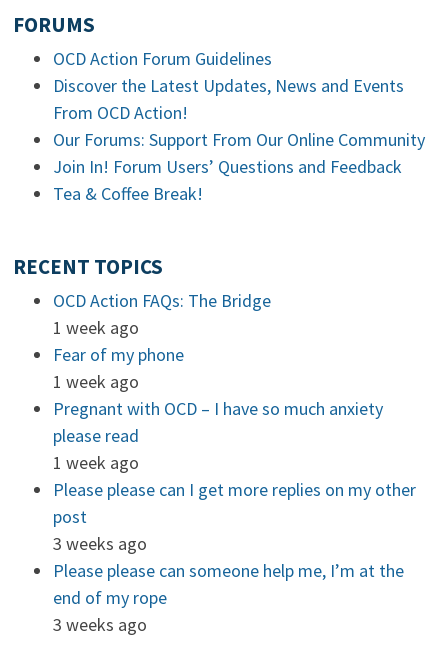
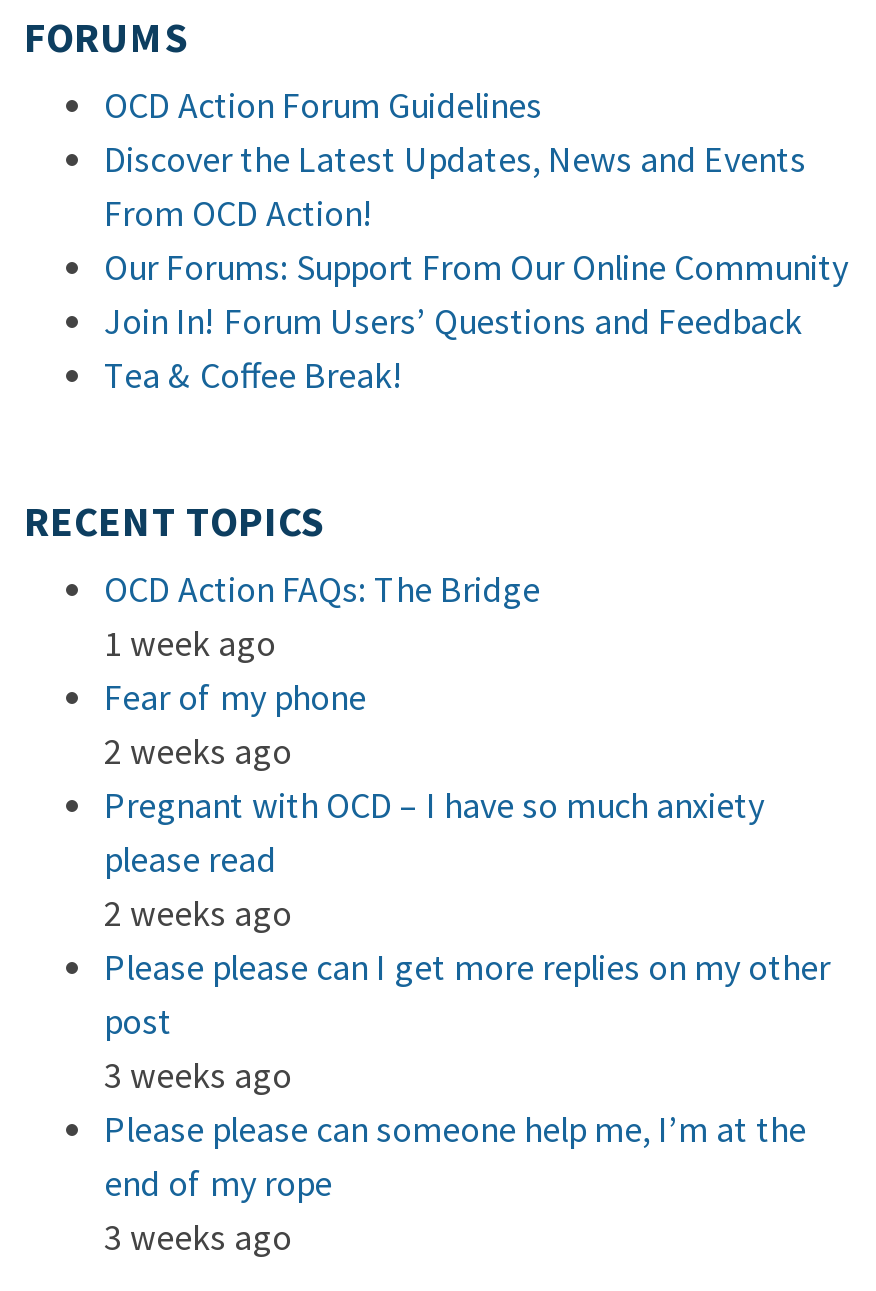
- 1 week ago
+ 2 weeks ago

- 1 week ago
+ 2 weeks ago
